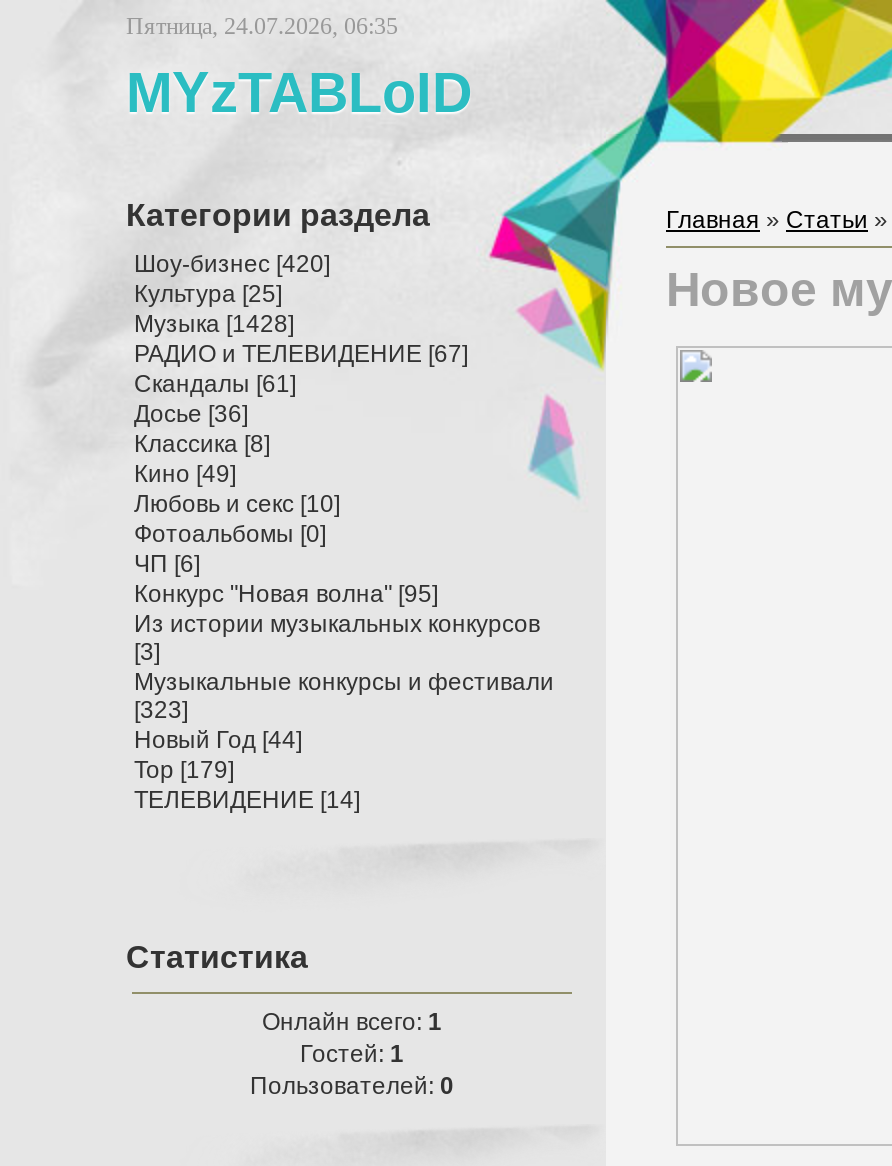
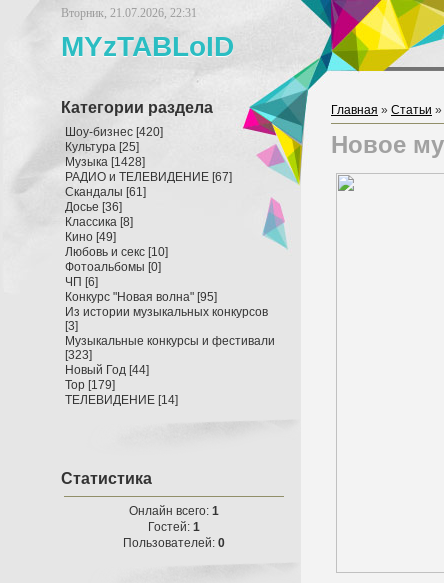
- Пятница, 24.07.2026, 06:35
+ Вторник, 21.07.2026, 22:31
